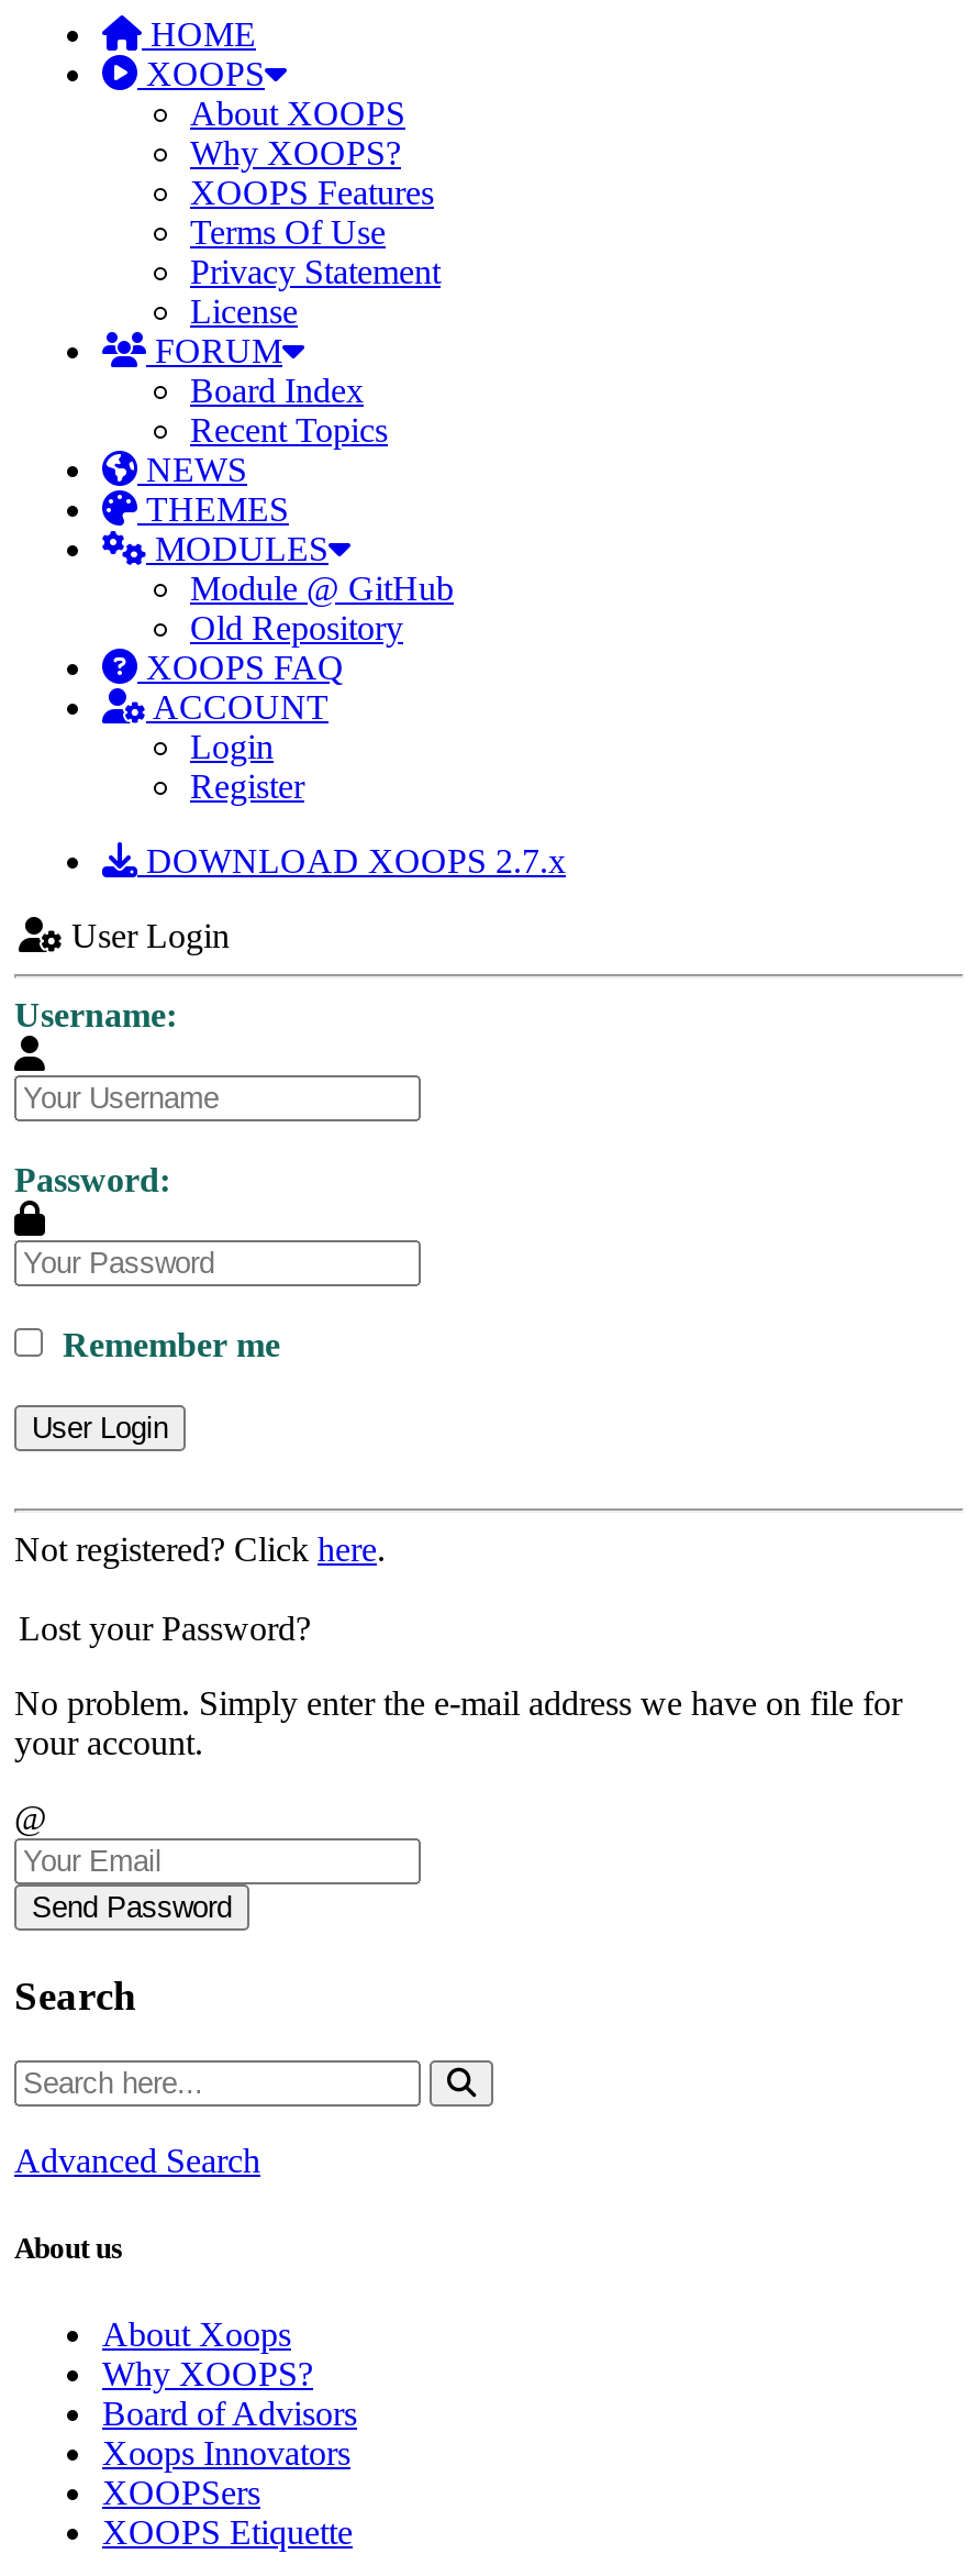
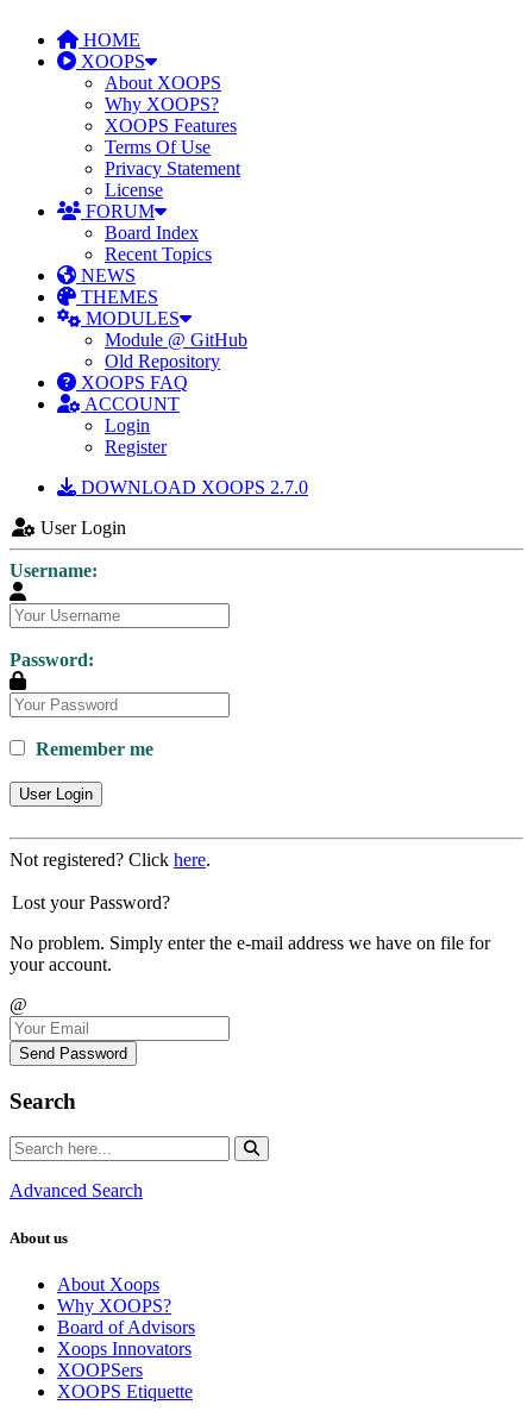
- DOWNLOAD XOOPS 2.7.x
+ DOWNLOAD XOOPS 2.7.0
